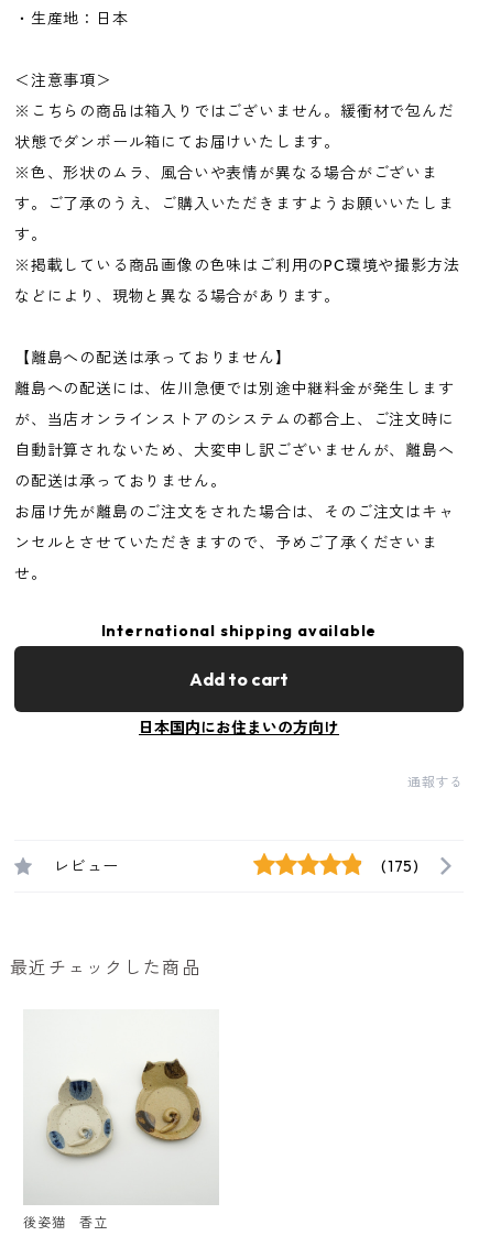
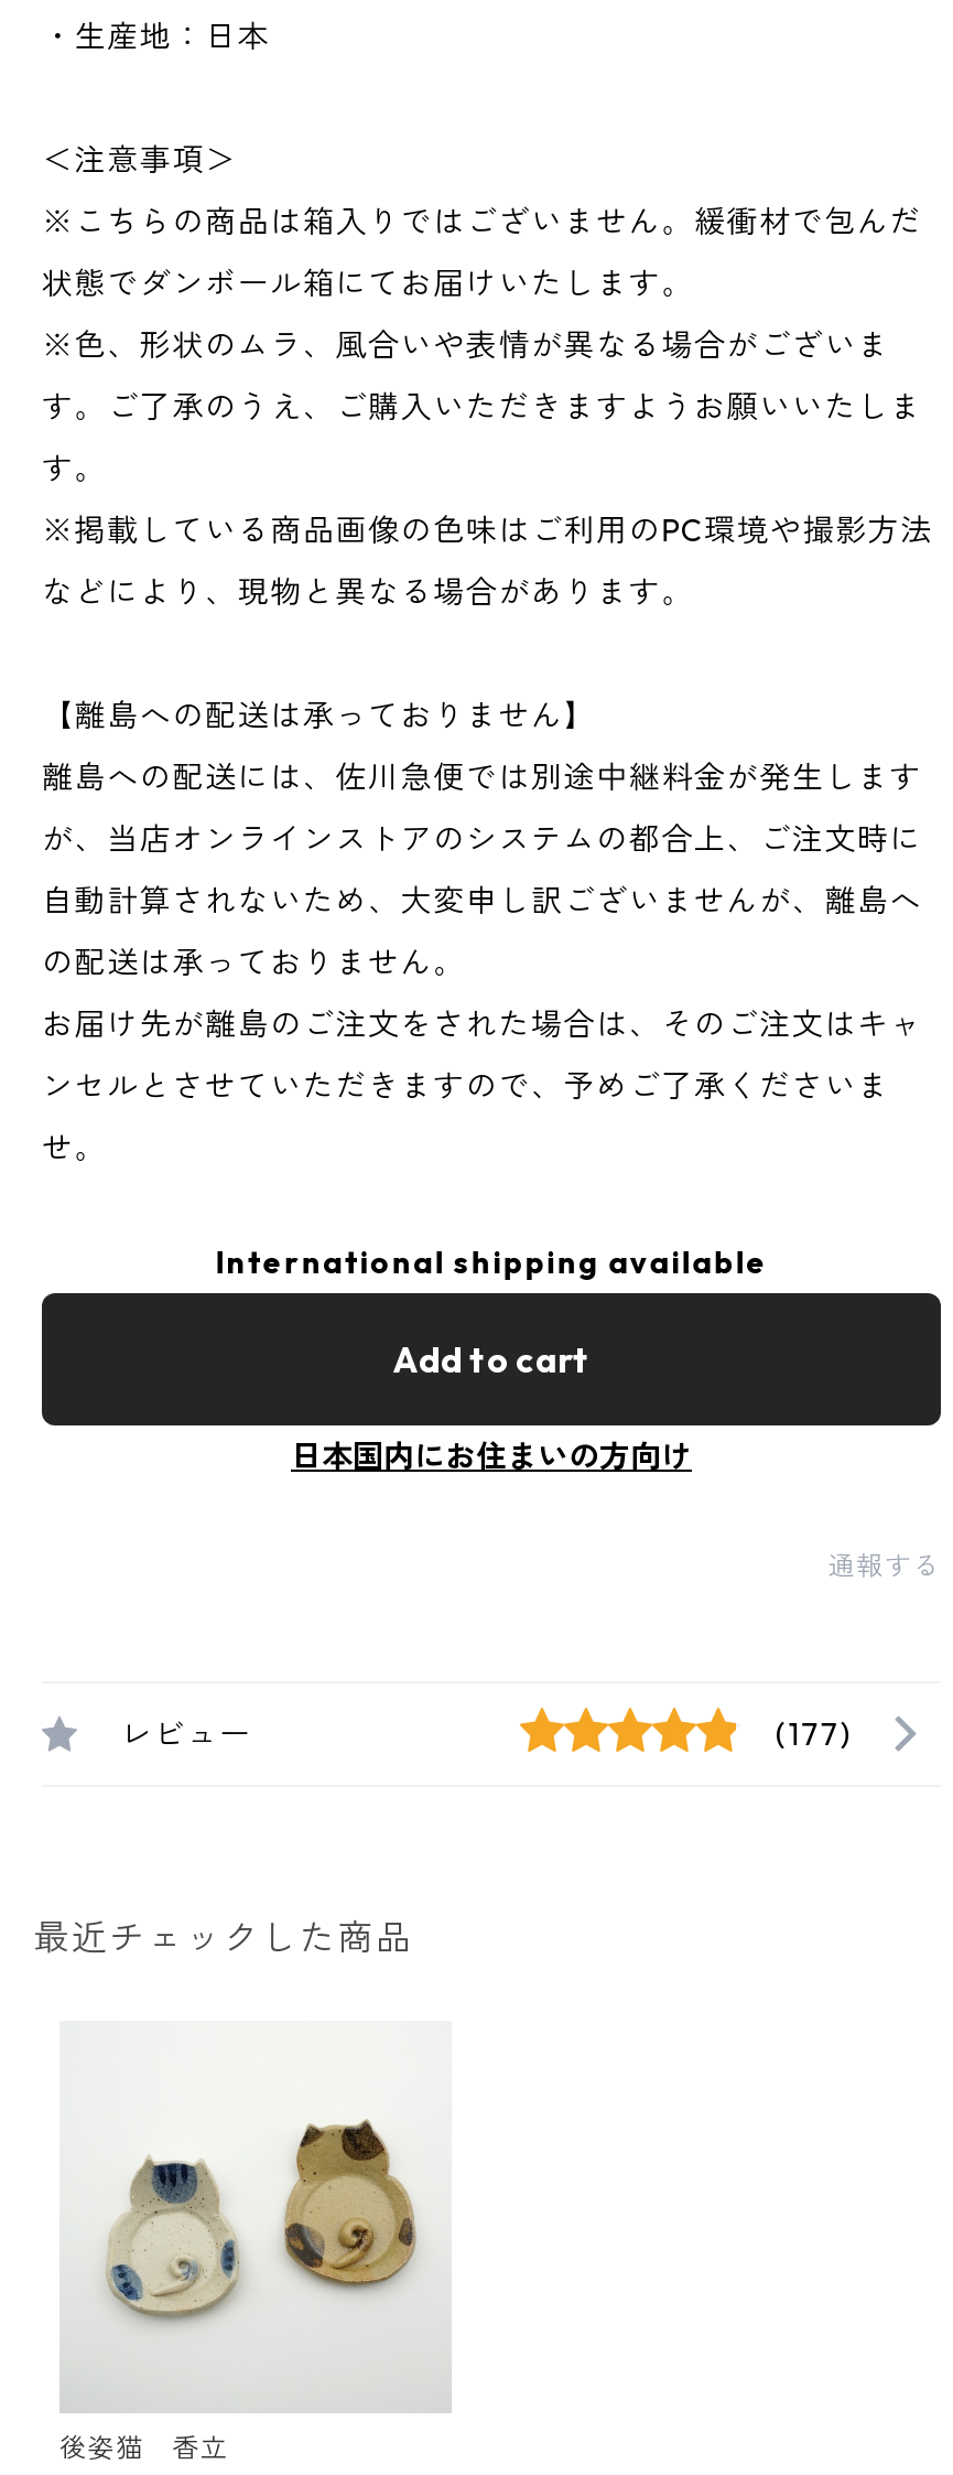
- (175)
+ (177)
